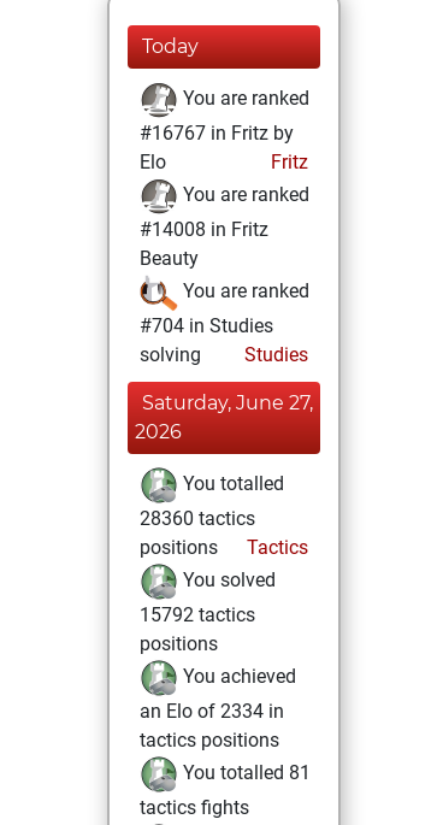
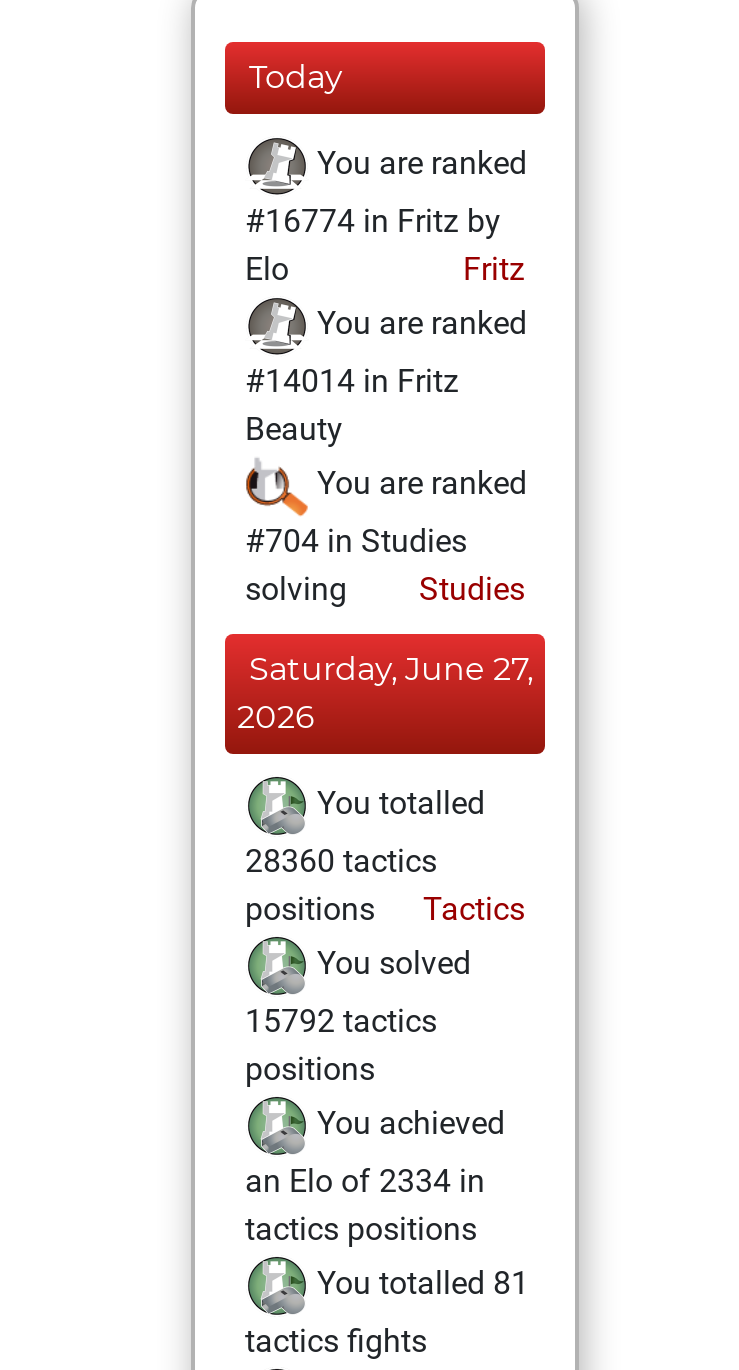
- #16767 in Fritz by
+ #16774 in Fritz by

- #14008 in Fritz
+ #14014 in Fritz
